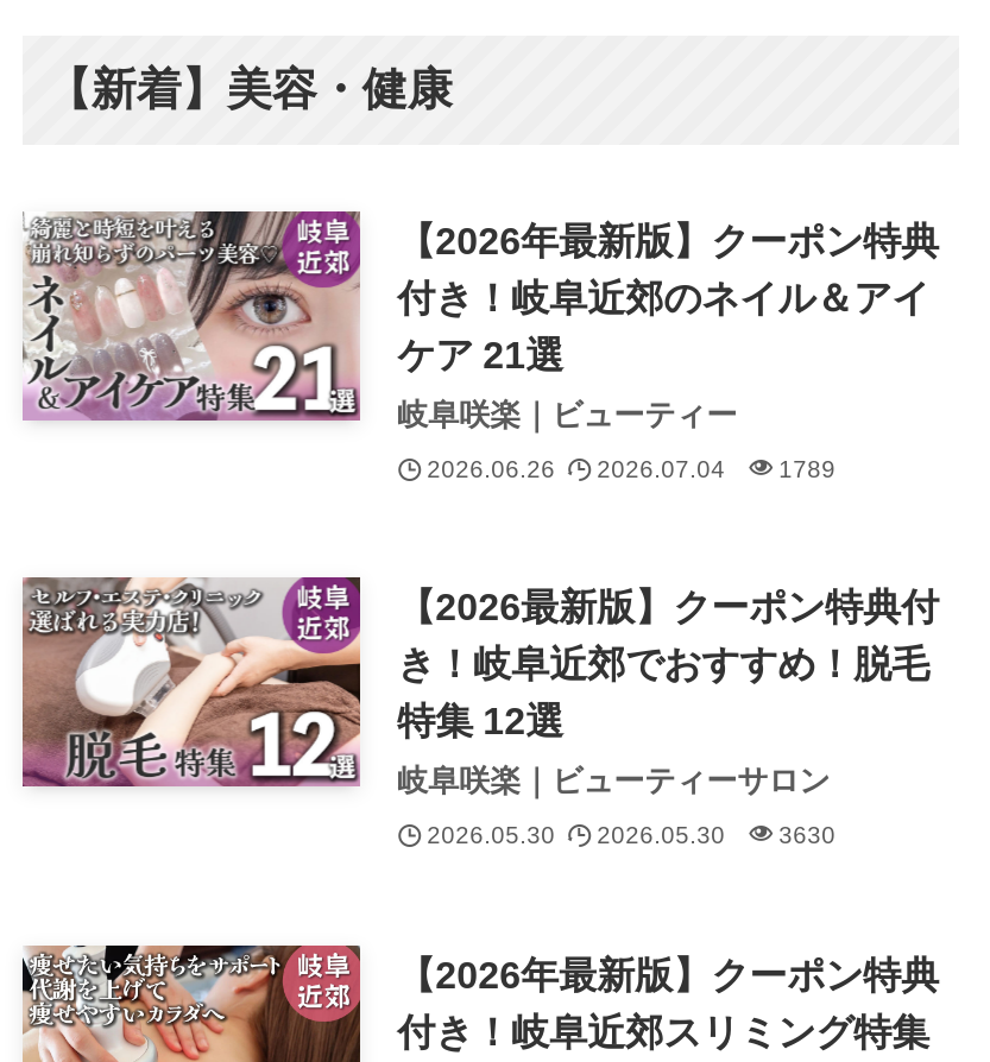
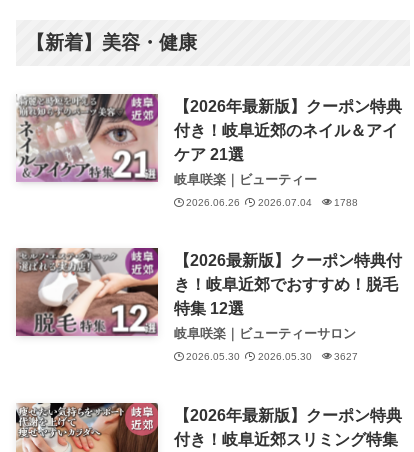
- 1789
+ 1788

- 3630
+ 3627
